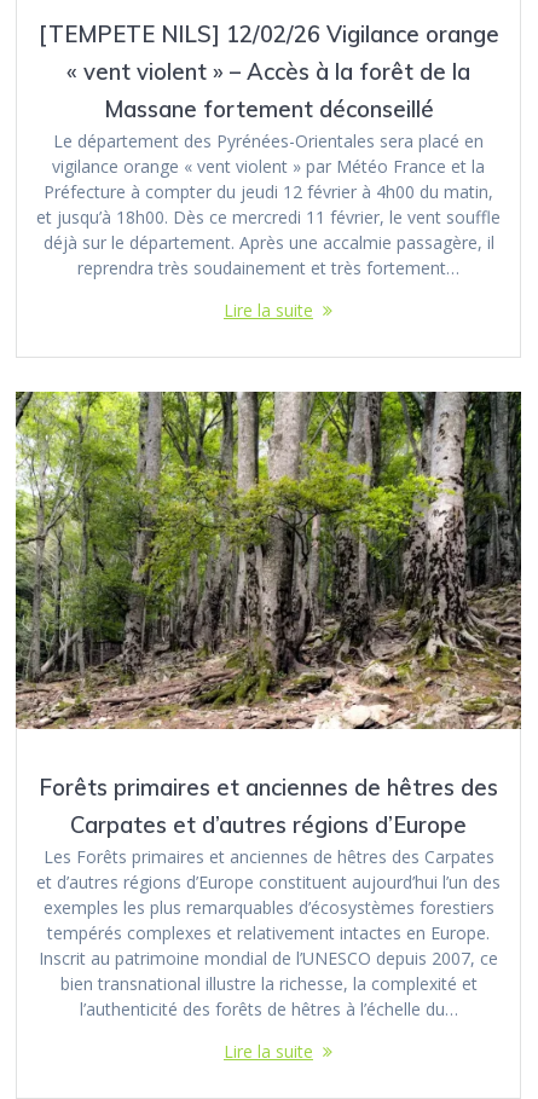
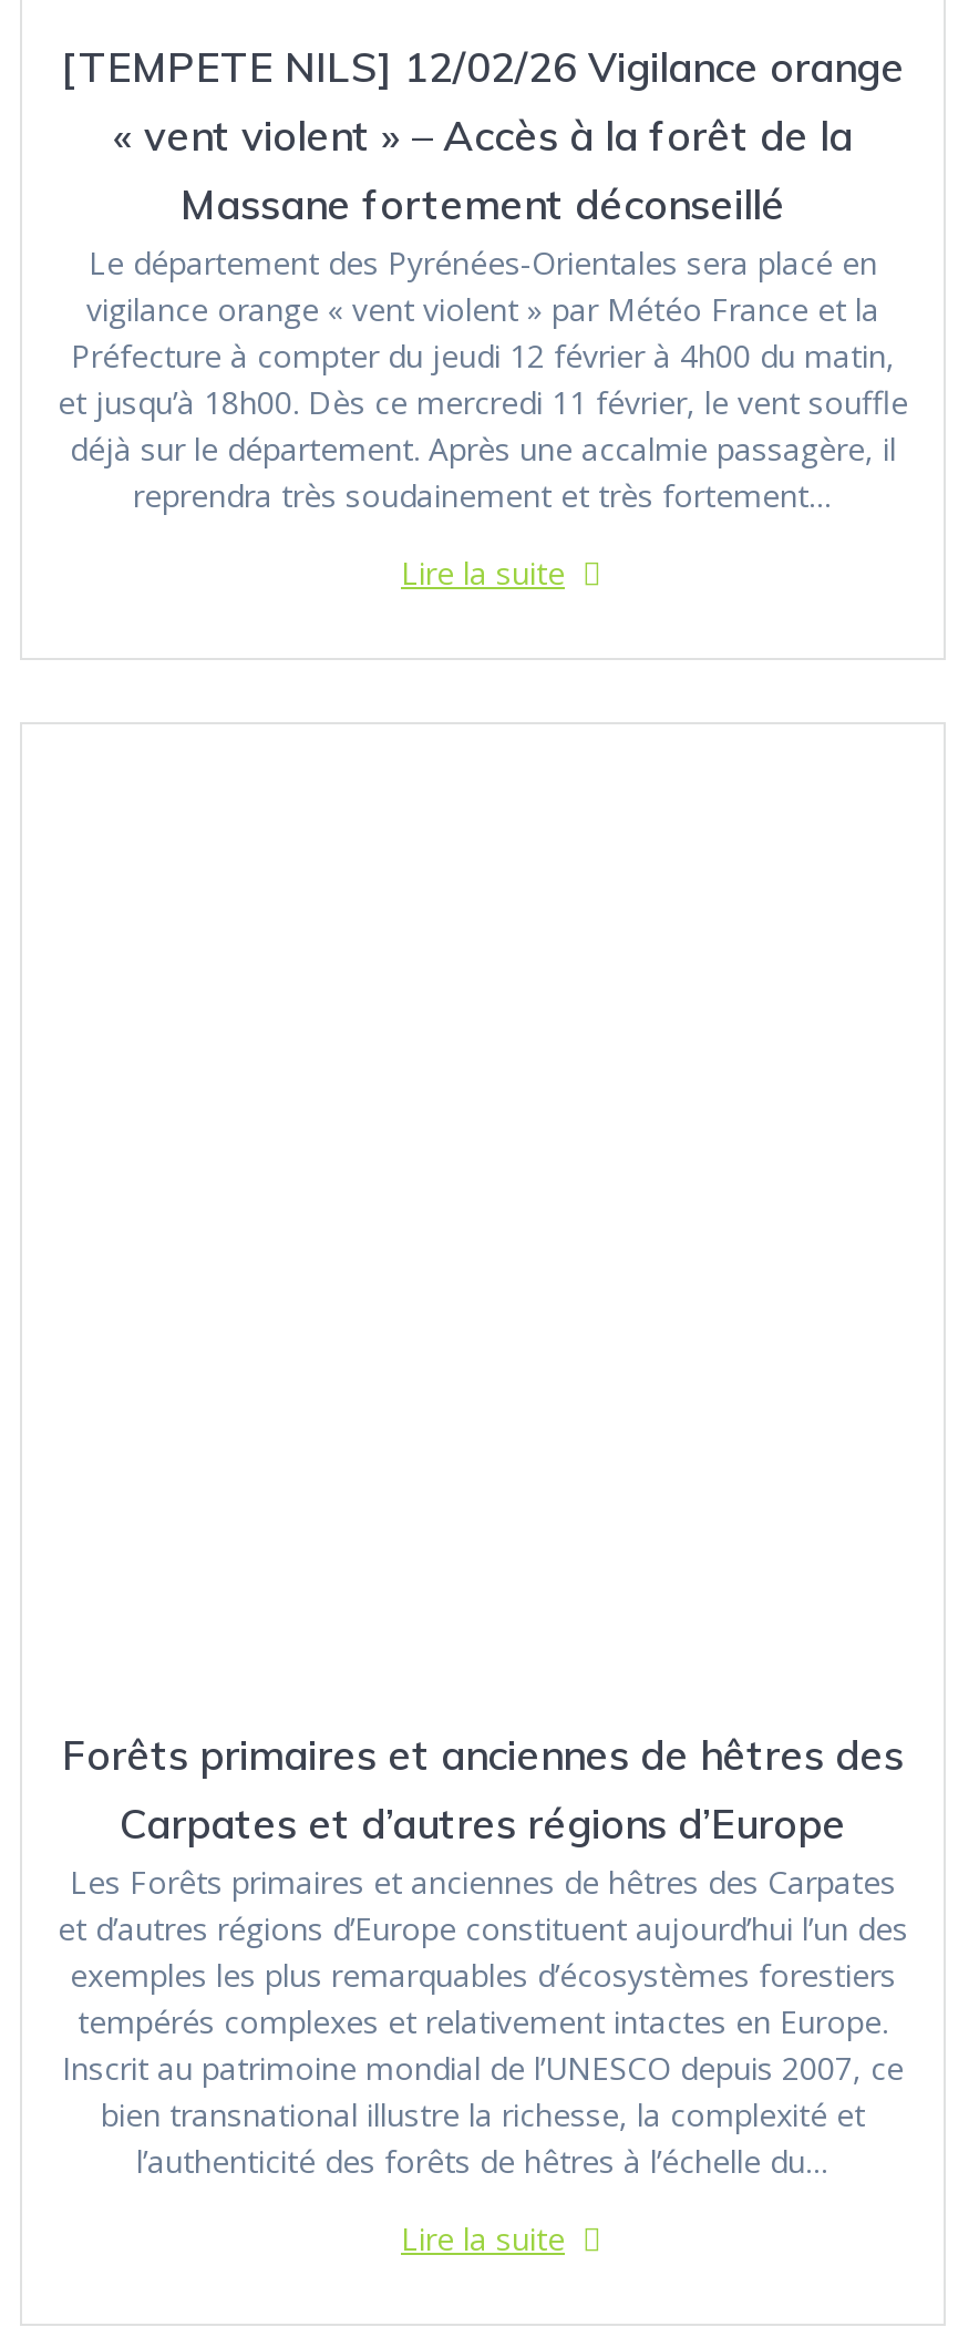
- [image]
